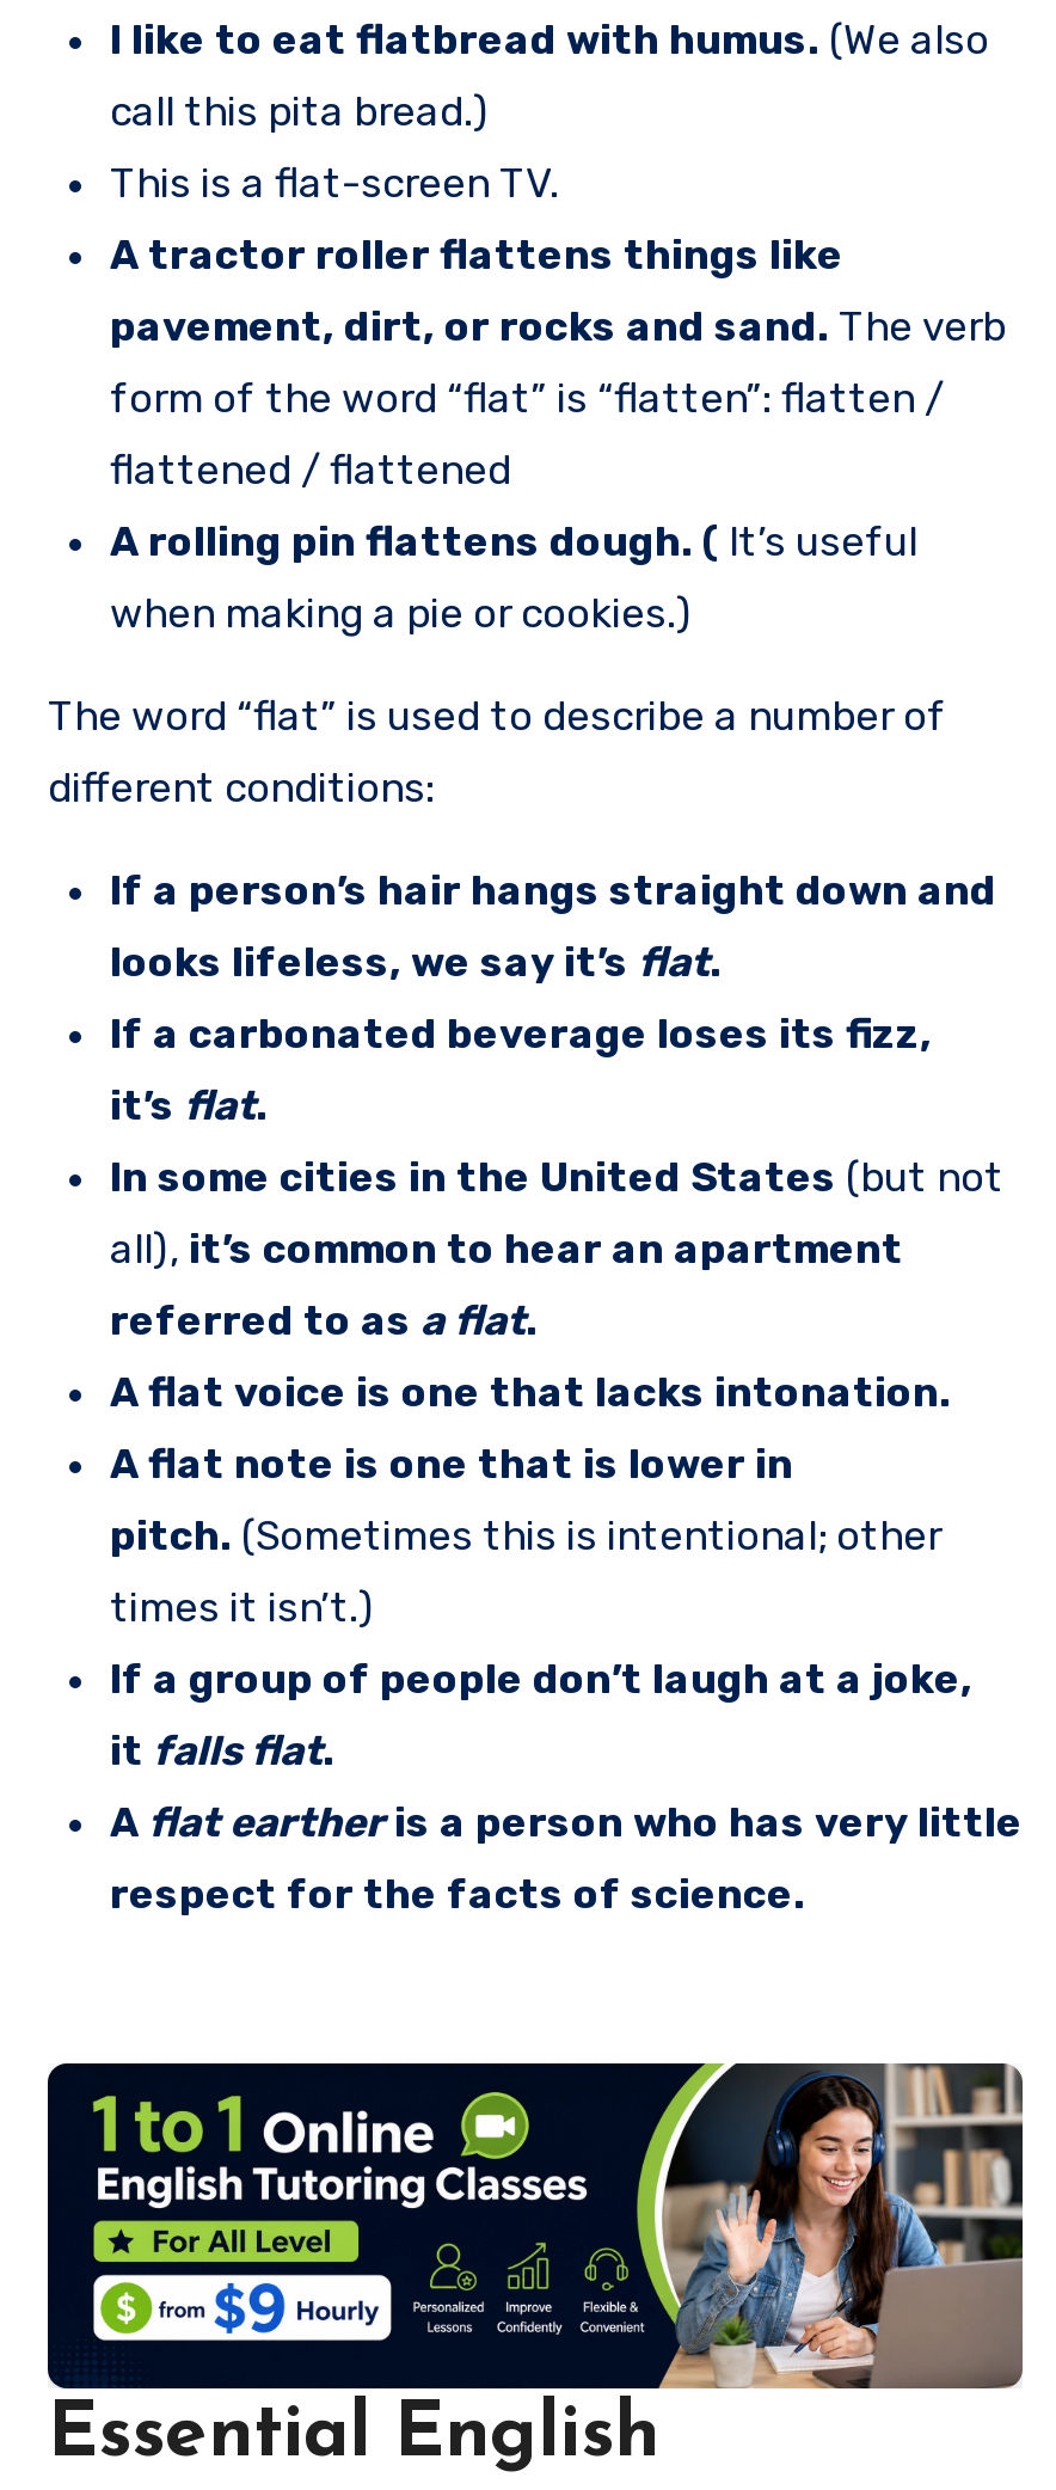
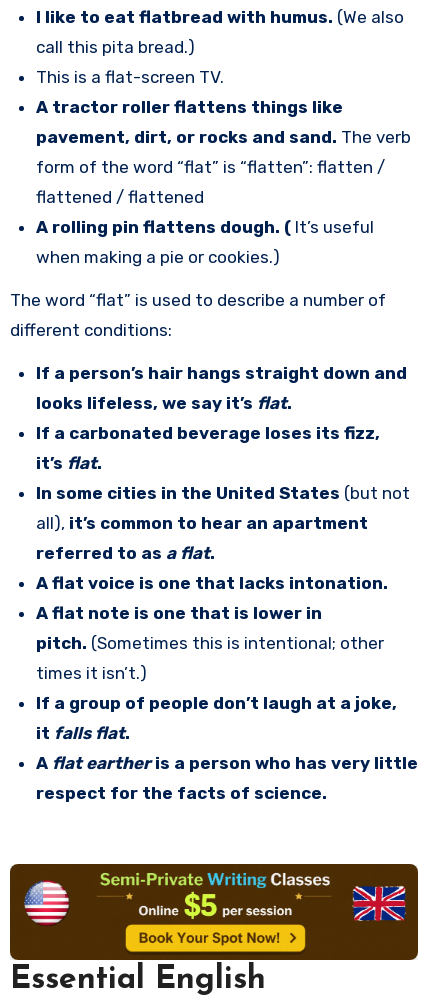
- [image]
+ [image]
